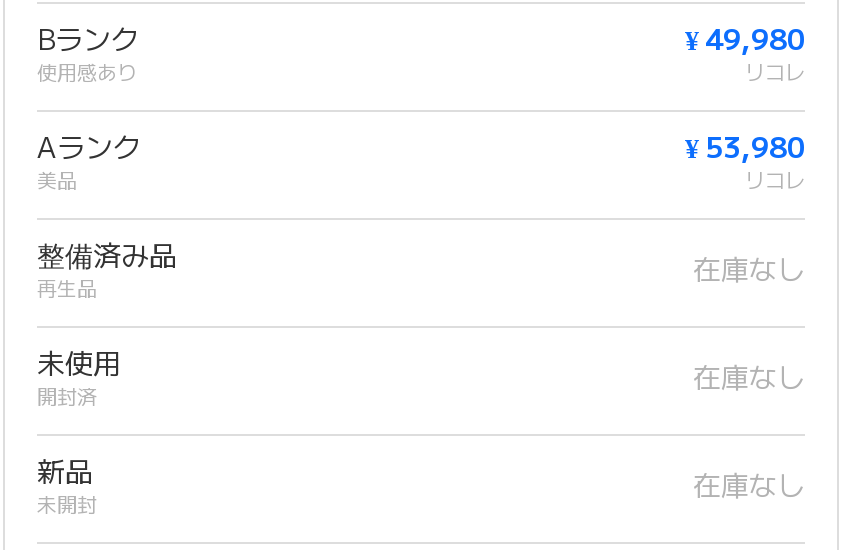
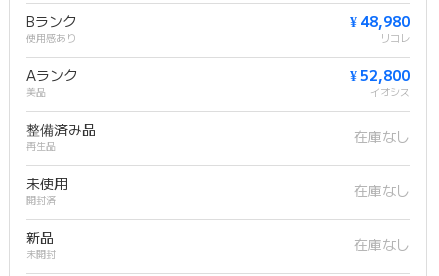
- ¥ 49,980
+ ¥ 48,980

- ¥ 53,980
- リコレ
+ ¥ 52,800
+ イオシス
